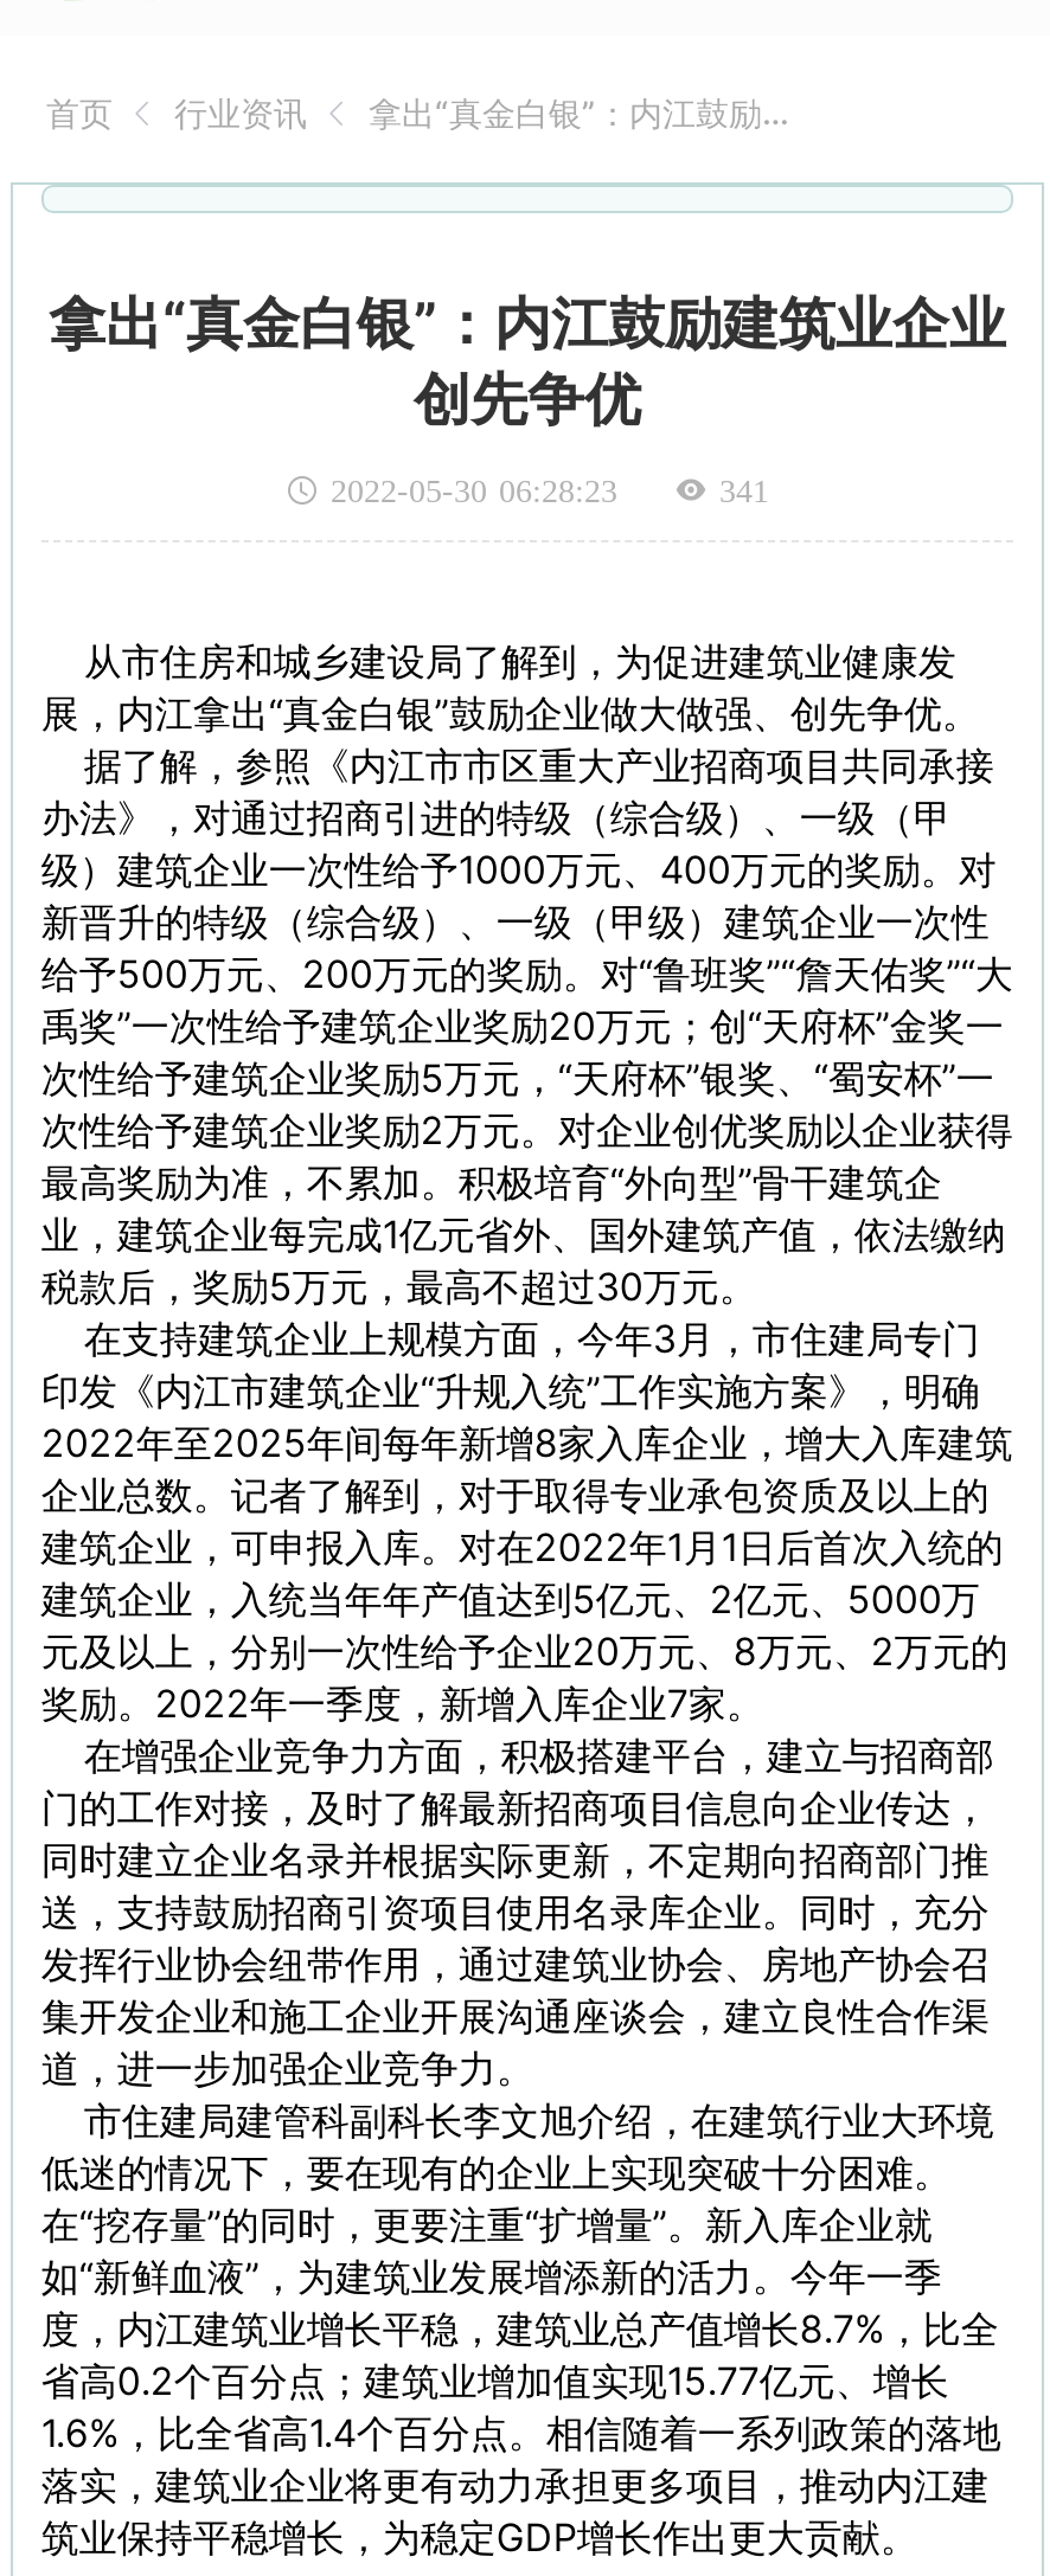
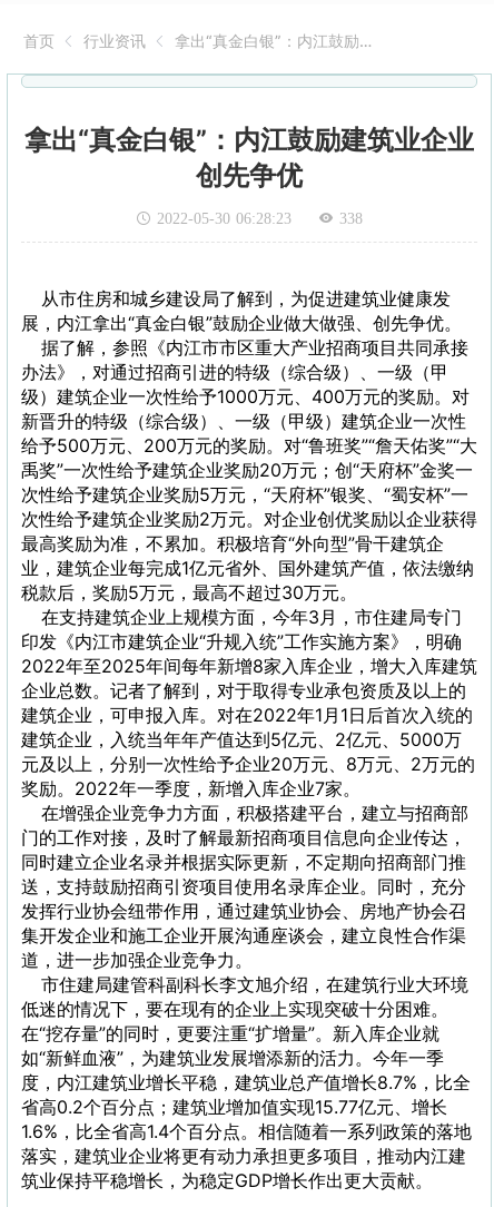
- 341
+ 338
